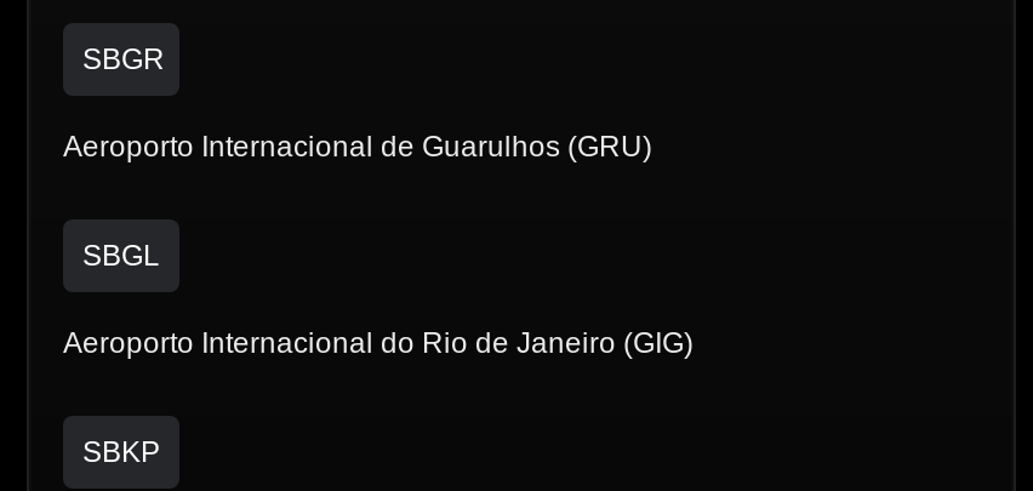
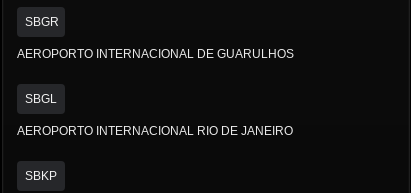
- Aeroporto Internacional de Guarulhos (GRU)
+ AEROPORTO INTERNACIONAL DE GUARULHOS

- Aeroporto Internacional do Rio de Janeiro (GIG)
+ AEROPORTO INTERNACIONAL RIO DE JANEIRO
